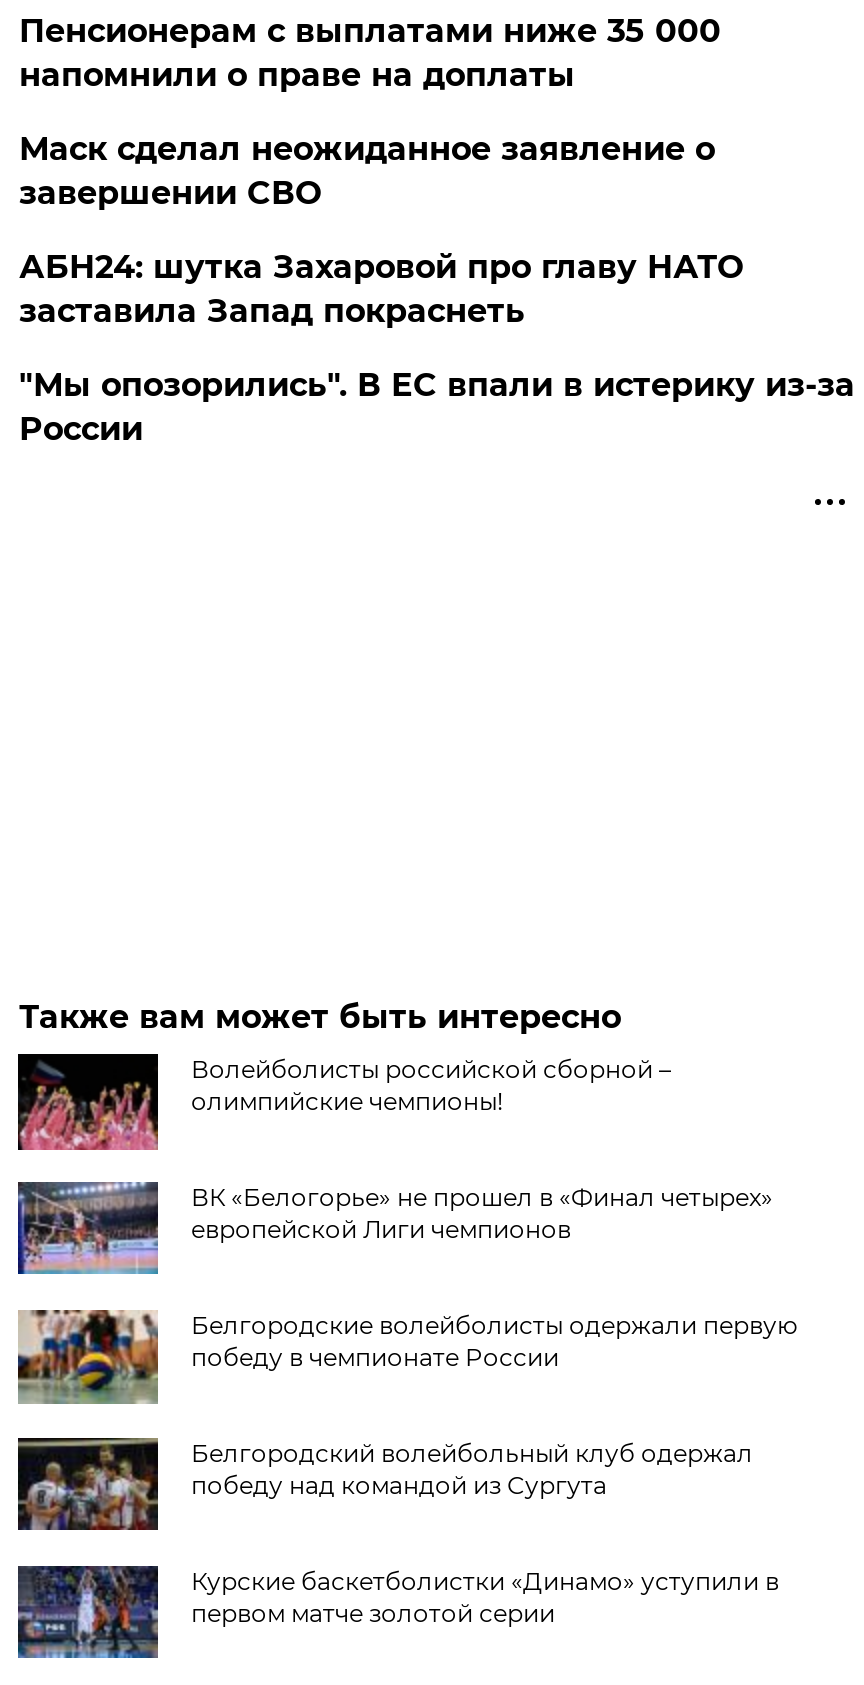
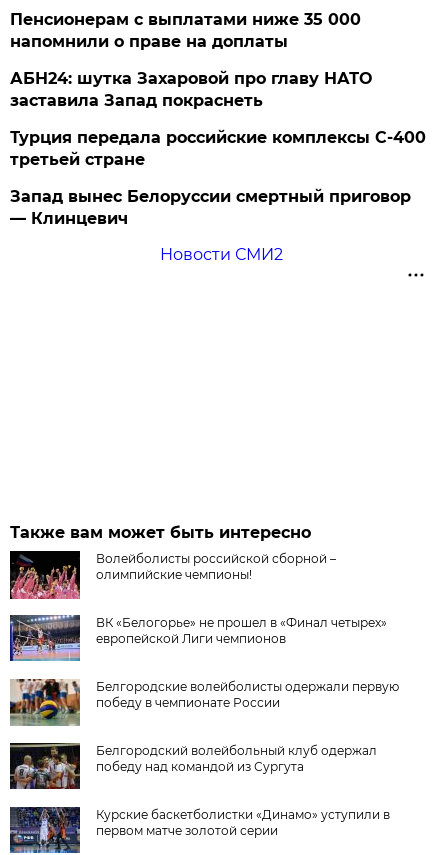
- Маск сделал неожиданное заявление о
- завершении СВО

moved up: АБН24: шутка Захаровой про главу НАТО | заставила Запад покраснеть

- "Мы опозорились". В ЕС впали в истерику из-за
- России
+ Турция передала российские комплексы С-400
+ третьей стране
+ Запад вынес Белоруссии смертный приговор
+ — Клинцевич
+ Новости СМИ2
